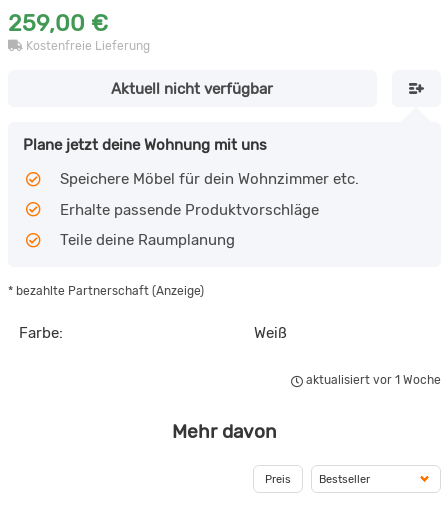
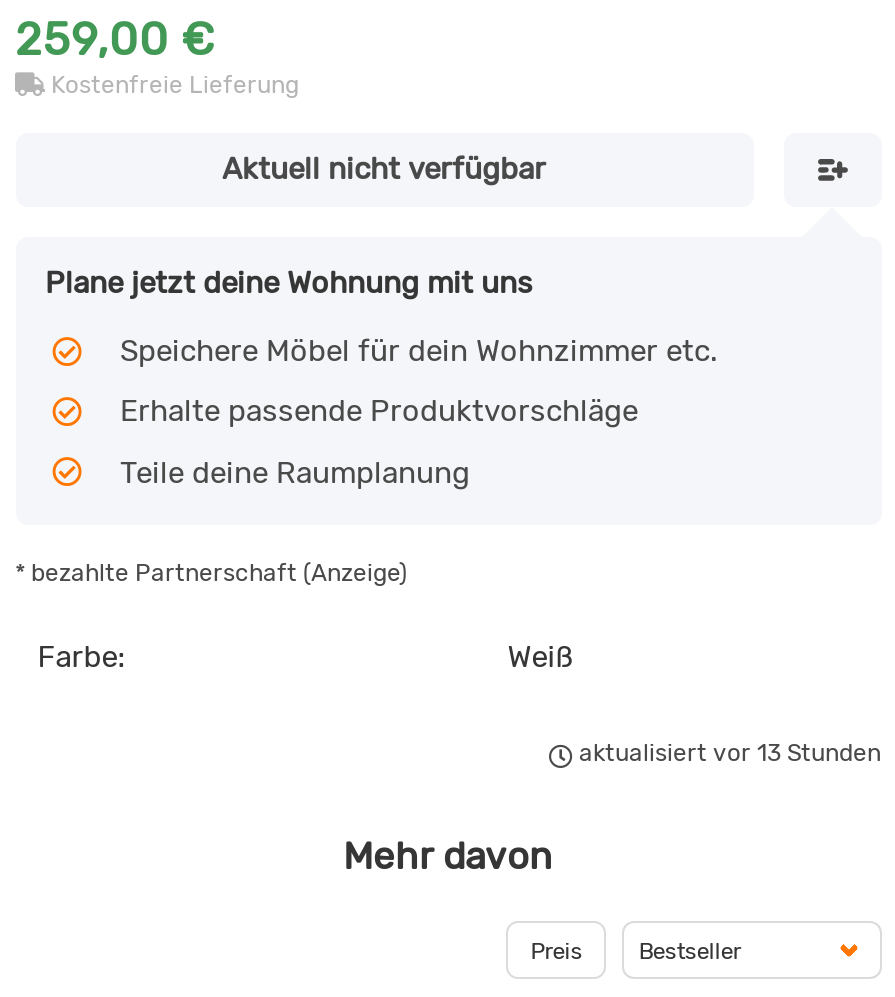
- aktualisiert vor 1 Woche
+ aktualisiert vor 13 Stunden
